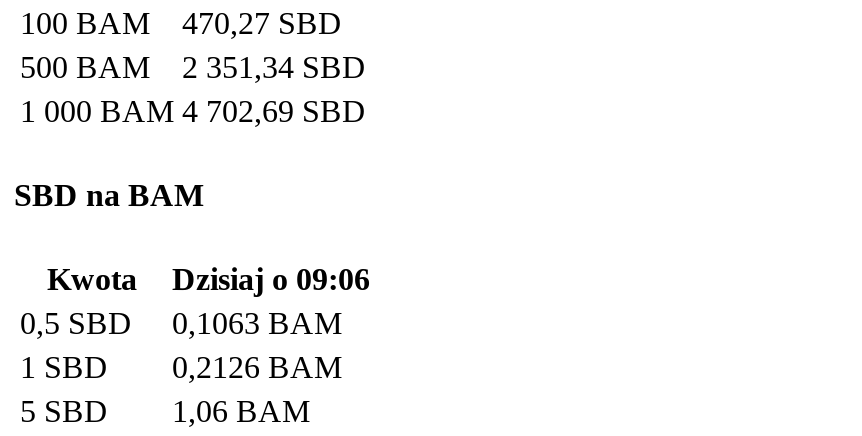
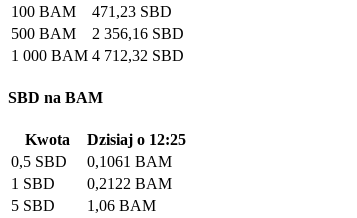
- 100 BAM 470,27 SBD
+ 100 BAM 471,23 SBD

- 500 BAM 2 351,34 SBD
+ 500 BAM 2 356,16 SBD

- 1 000 BAM 4 702,69 SBD
+ 1 000 BAM 4 712,32 SBD

- Kwota Dzisiaj o 09:06
+ Kwota Dzisiaj o 12:25

- 0,5 SBD 0,1063 BAM
+ 0,5 SBD 0,1061 BAM

- 1 SBD 0,2126 BAM
+ 1 SBD 0,2122 BAM
